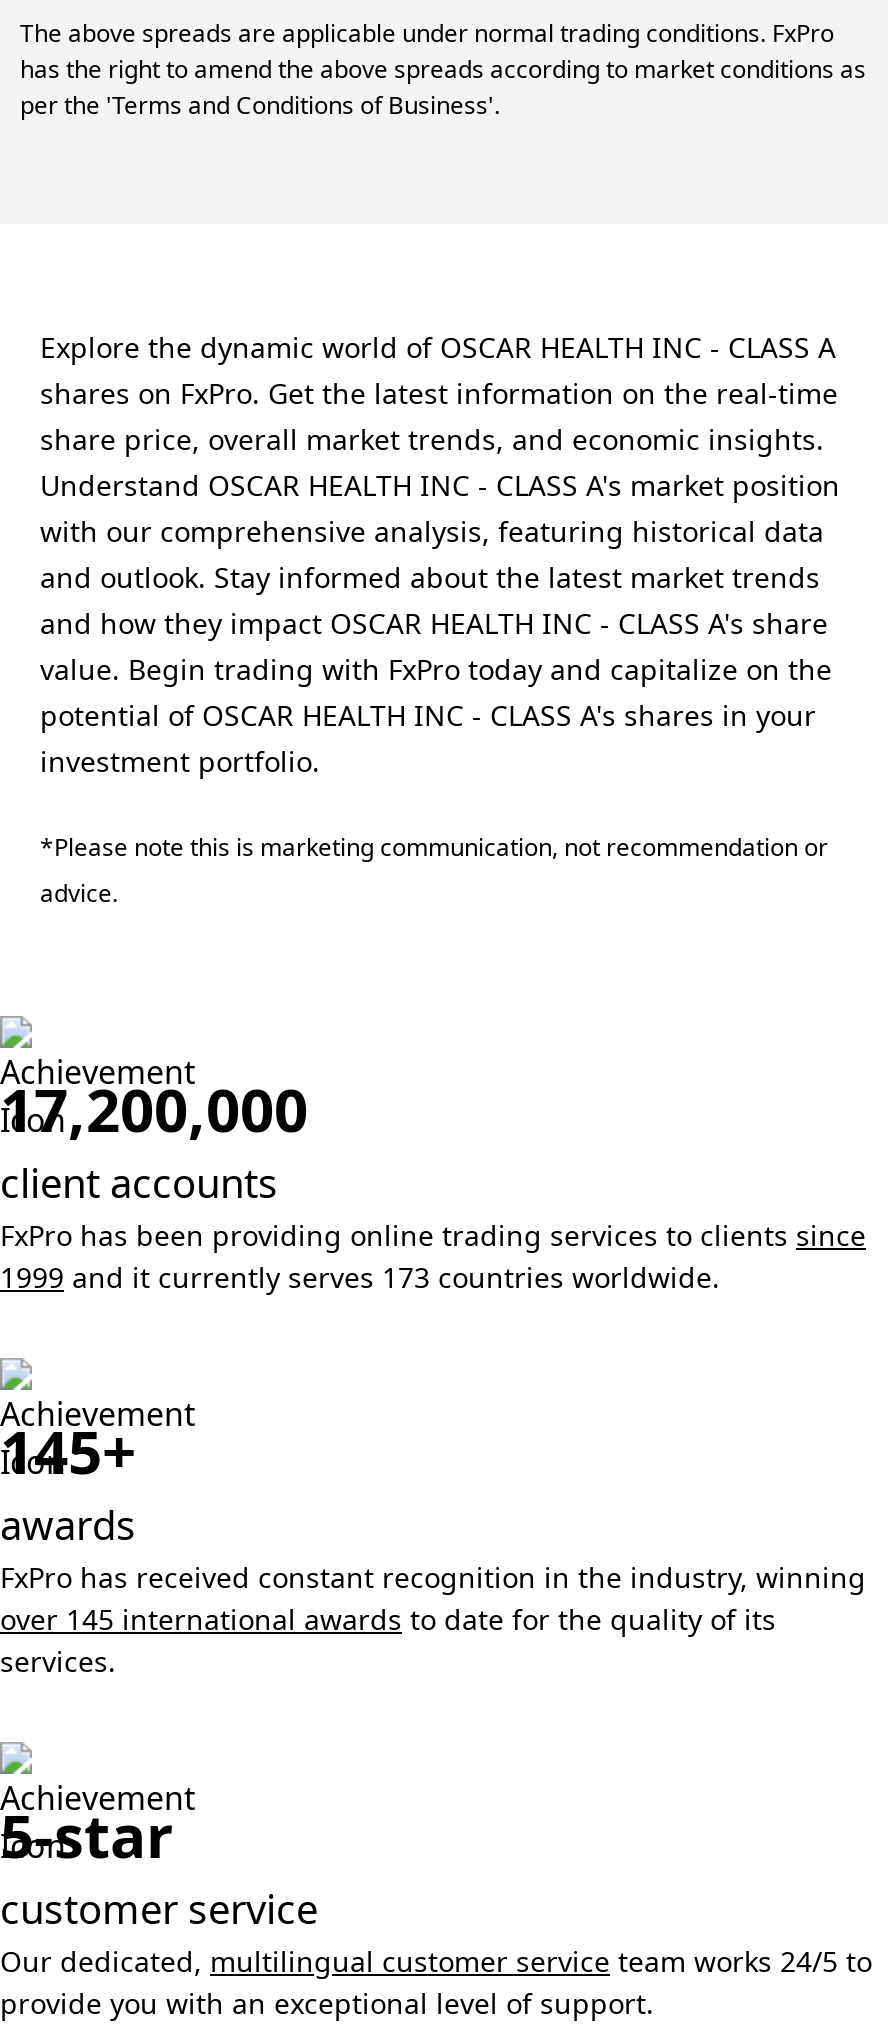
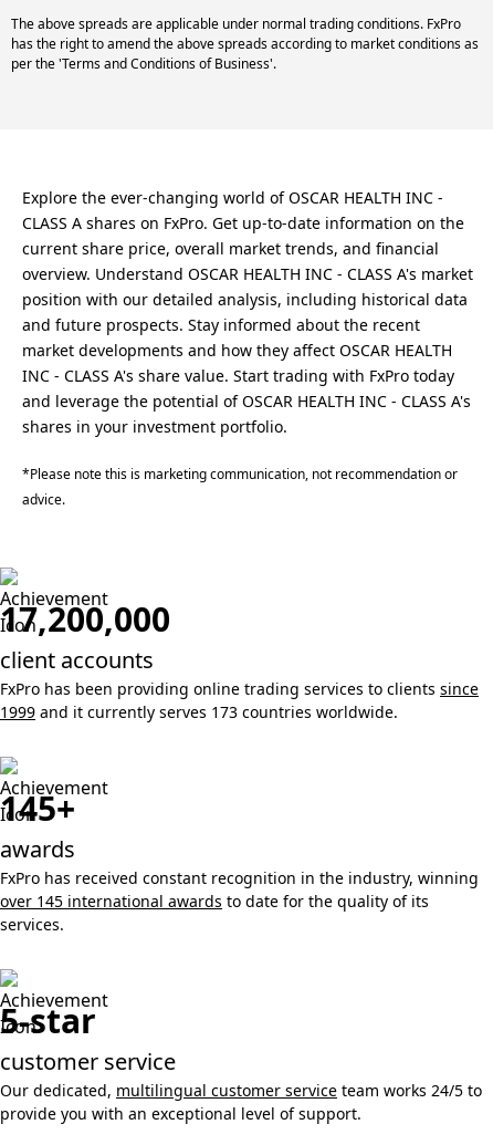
- Explore the dynamic world of OSCAR HEALTH INC - CLASS A
- shares on FxPro. Get the latest information on the real-time
- share price, overall market trends, and economic insights.
- Understand OSCAR HEALTH INC - CLASS A's market position
- with our comprehensive analysis, featuring historical data
- and outlook. Stay informed about the latest market trends
- and how they impact OSCAR HEALTH INC - CLASS A's share
- value. Begin trading with FxPro today and capitalize on the
- potential of OSCAR HEALTH INC - CLASS A's shares in your
- investment portfolio.
+ Explore the ever-changing world of OSCAR HEALTH INC -
+ CLASS A shares on FxPro. Get up-to-date information on the
+ current share price, overall market trends, and financial
+ overview. Understand OSCAR HEALTH INC - CLASS A's market
+ position with our detailed analysis, including historical data
+ and future prospects. Stay informed about the recent
+ market developments and how they affect OSCAR HEALTH
+ INC - CLASS A's share value. Start trading with FxPro today
+ and leverage the potential of OSCAR HEALTH INC - CLASS A's
+ shares in your investment portfolio.
